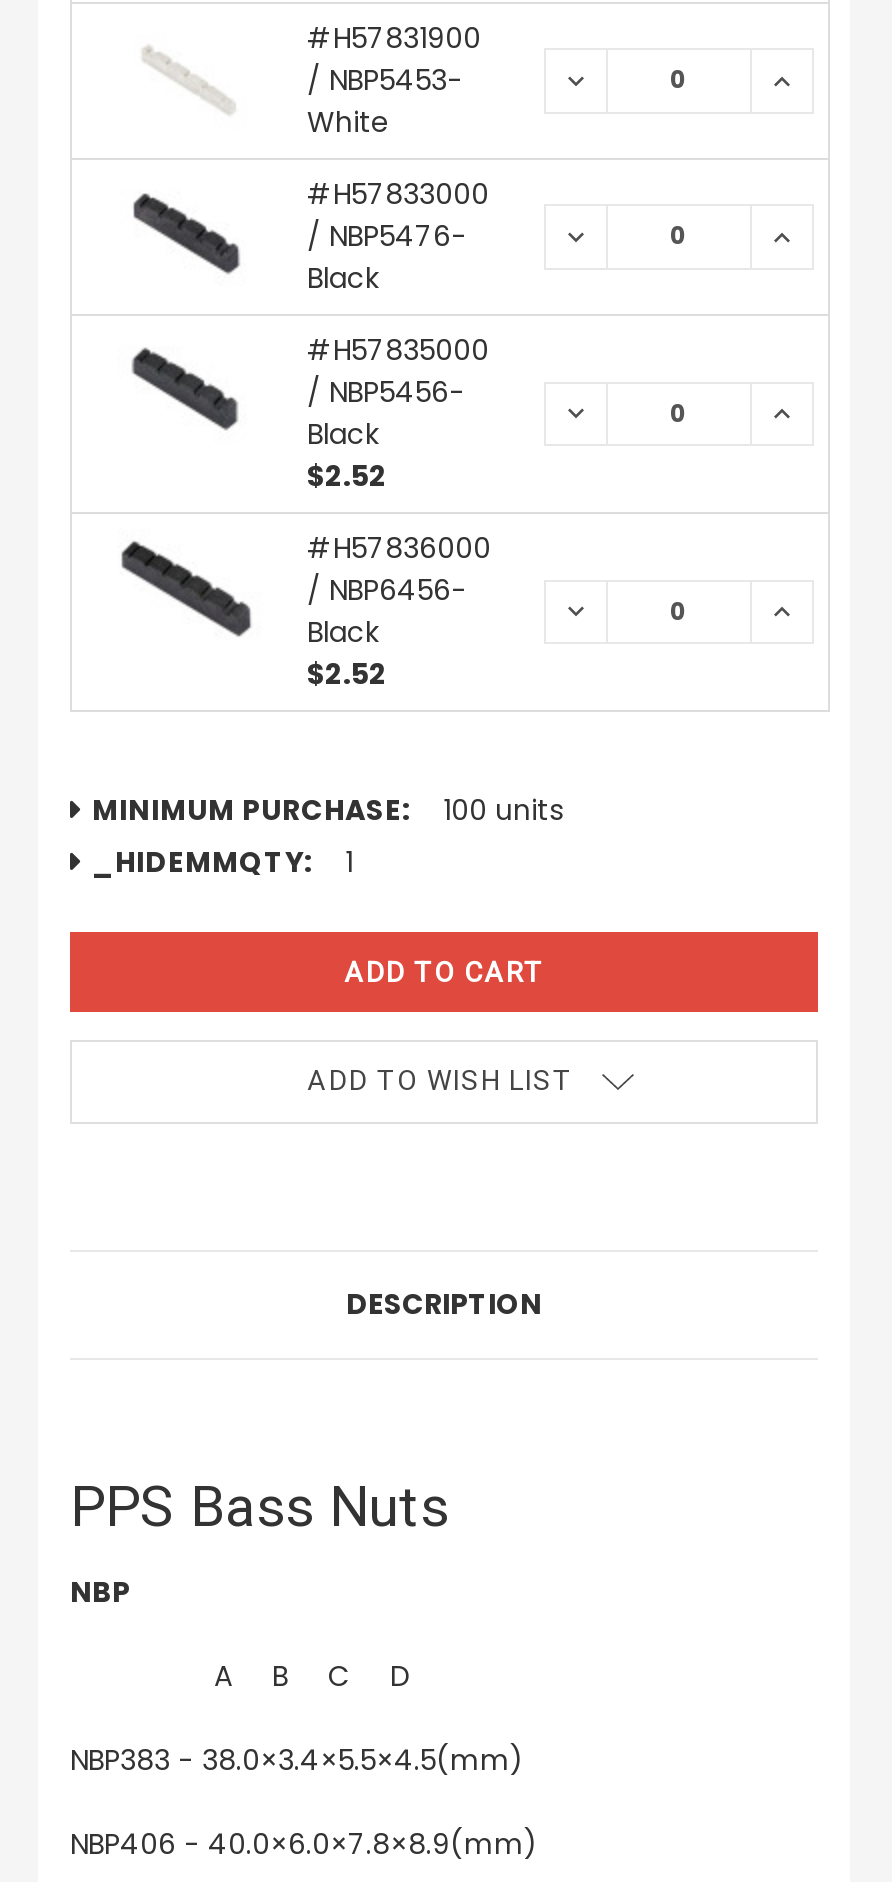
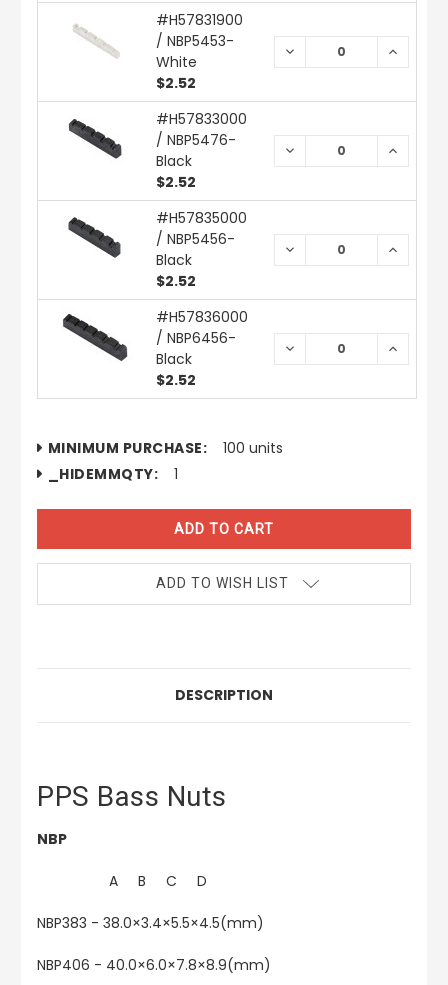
+ $2.52

+ $2.52
